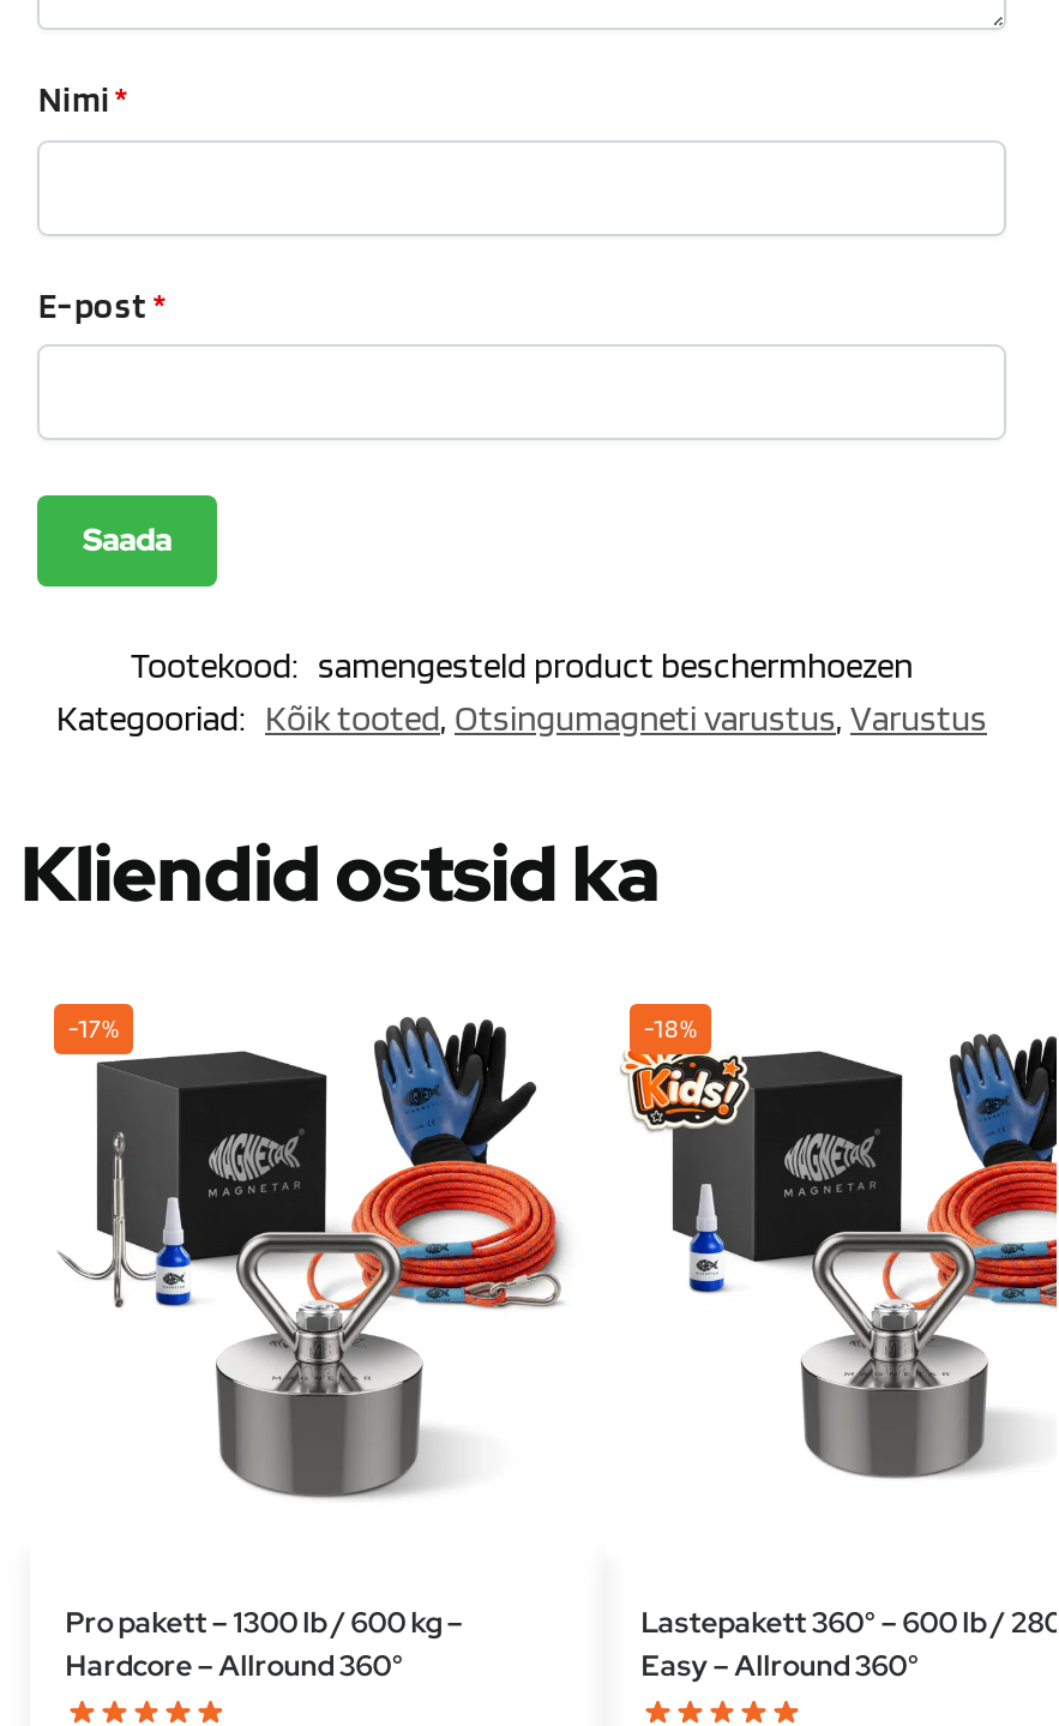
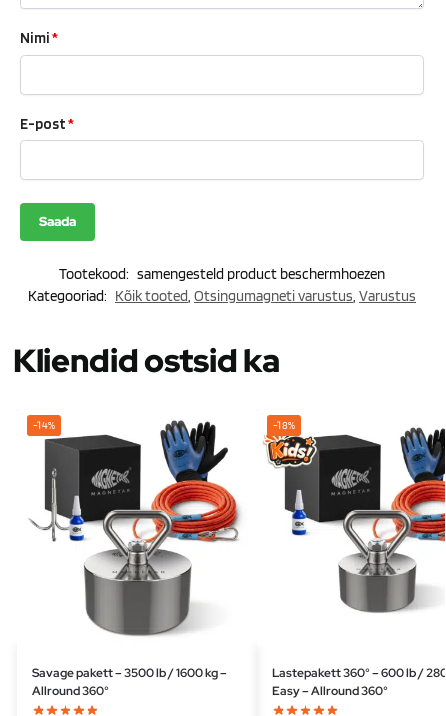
- -17%
+ -14%

- [image]
- Pro pakett – 1300 lb / 600 kg –
- Hardcore – Allround 360°
+ [image]
+ Savage pakett – 3500 lb / 1600 kg –
+ Allround 360°
